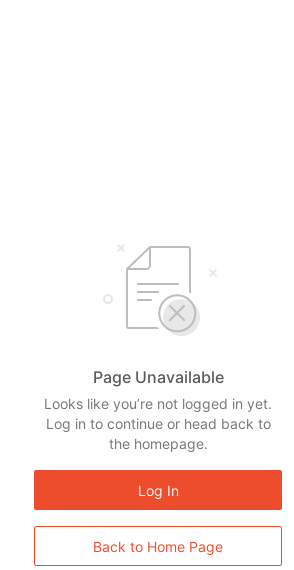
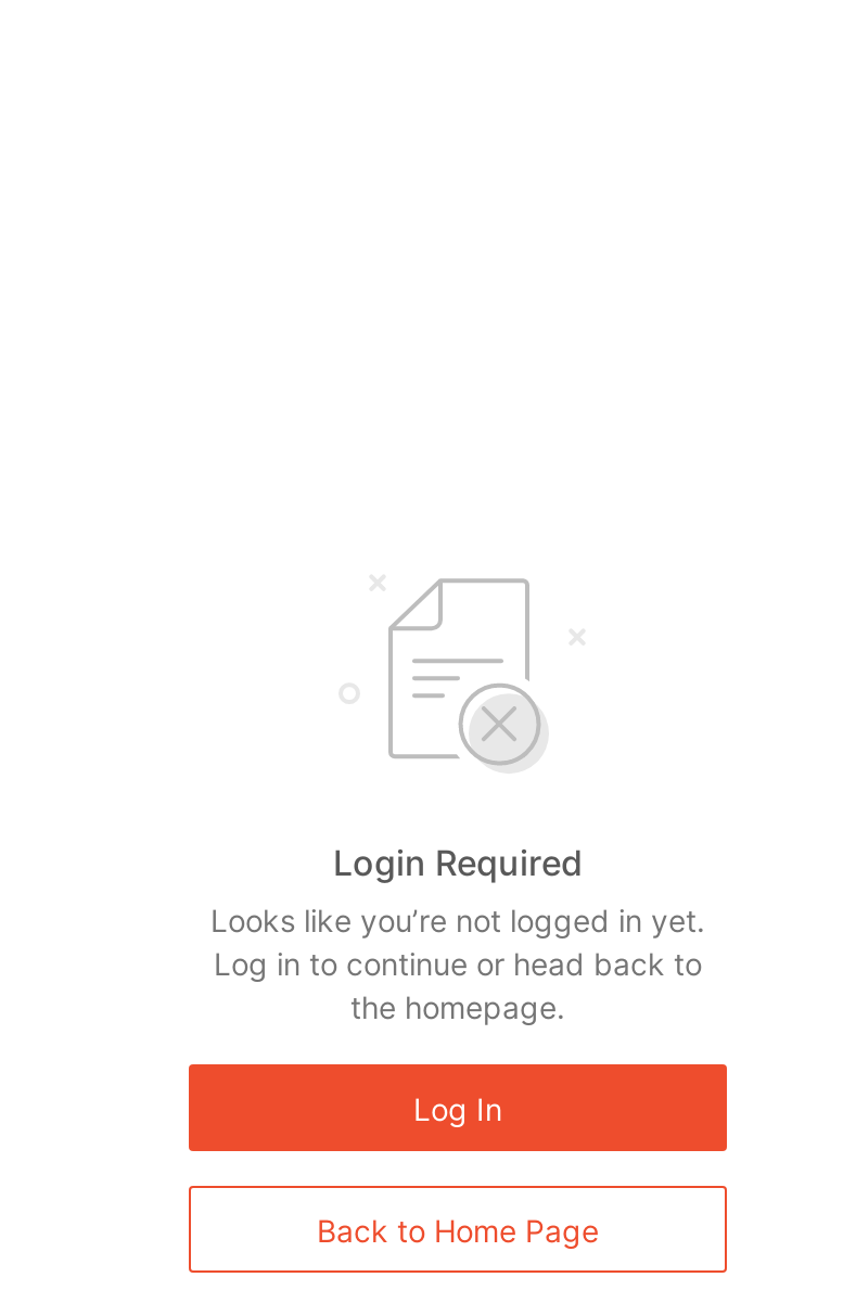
- Page Unavailable
+ Login Required
